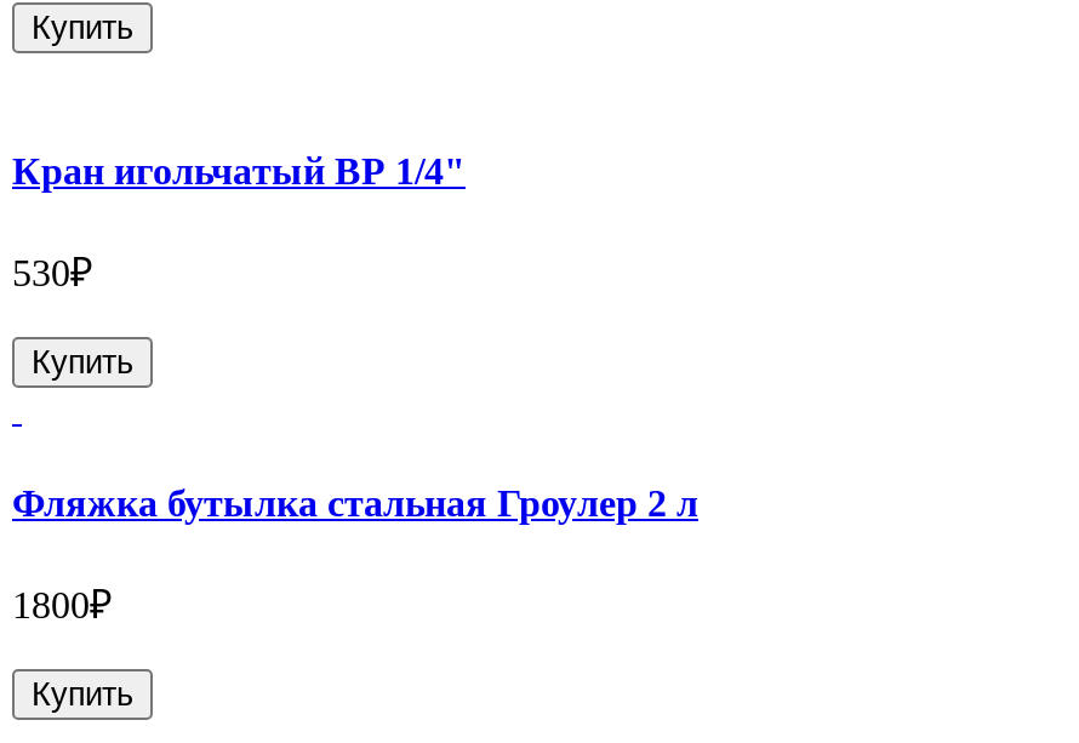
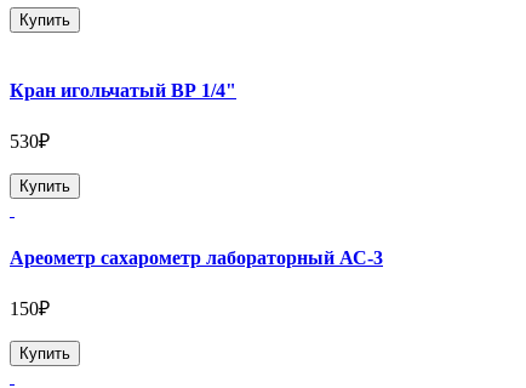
- Фляжка бутылка стальная Гроулер 2 л
+ Ареометр сахарометр лабораторный АС-3

- 1800₽
+ 150₽
